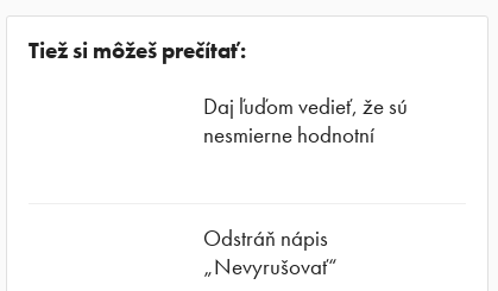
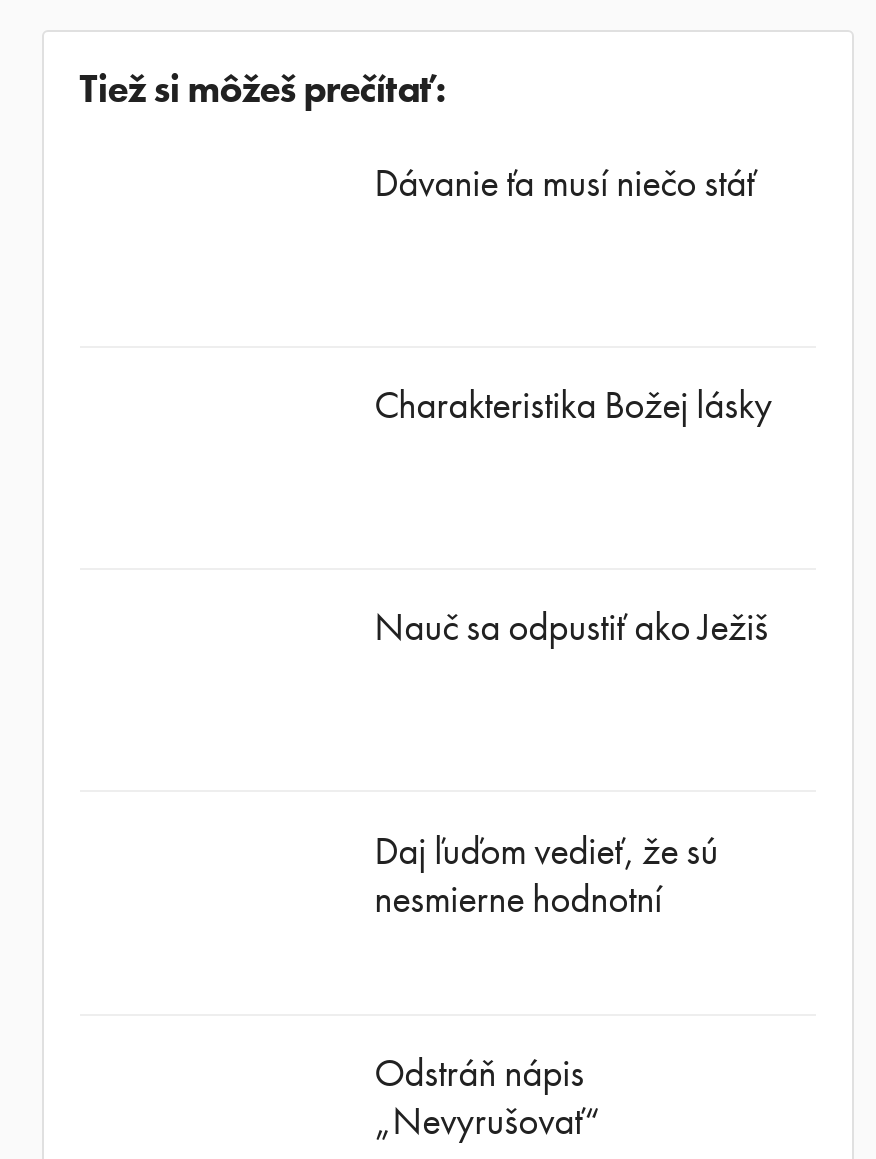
+ Dávanie ťa musí niečo stáť

+ Charakteristika Božej lásky

+ Nauč sa odpustiť ako Ježiš
